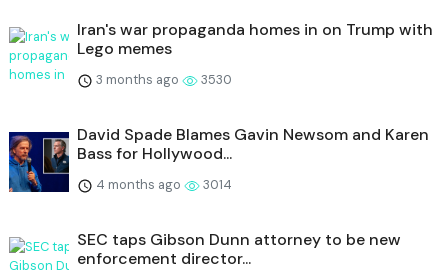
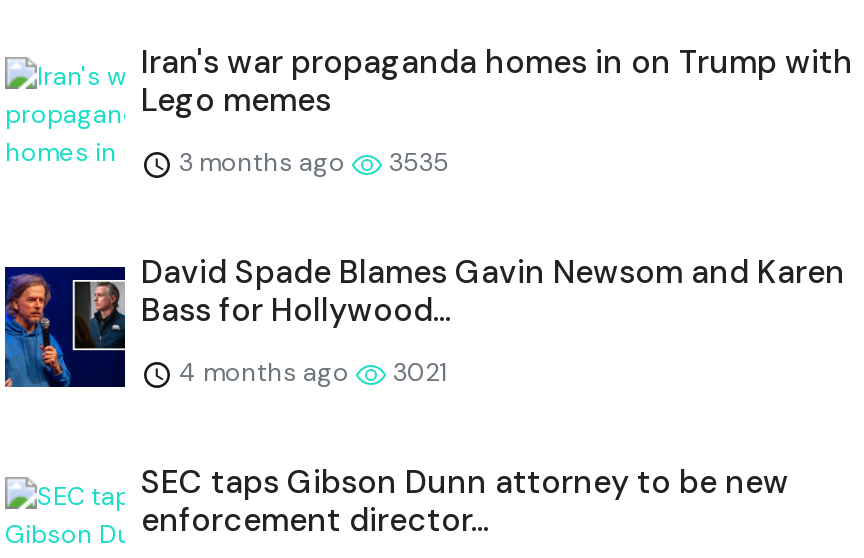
- 3 months ago 3530
+ 3 months ago 3535

- 4 months ago 3014
+ 4 months ago 3021
